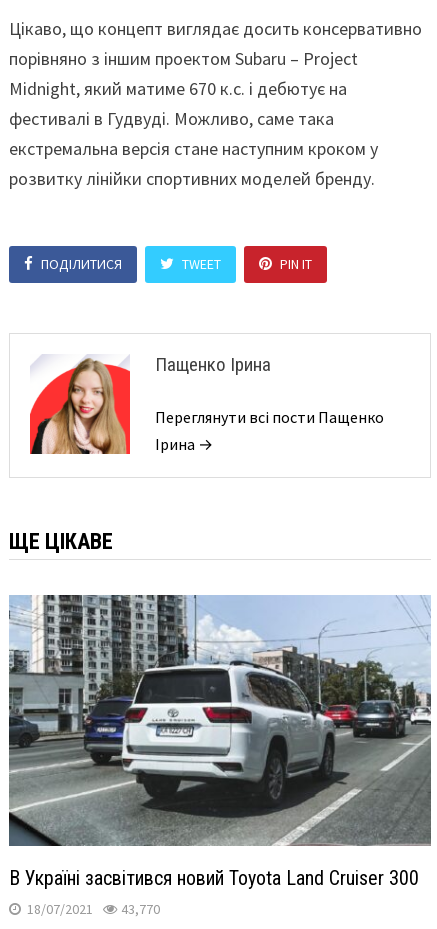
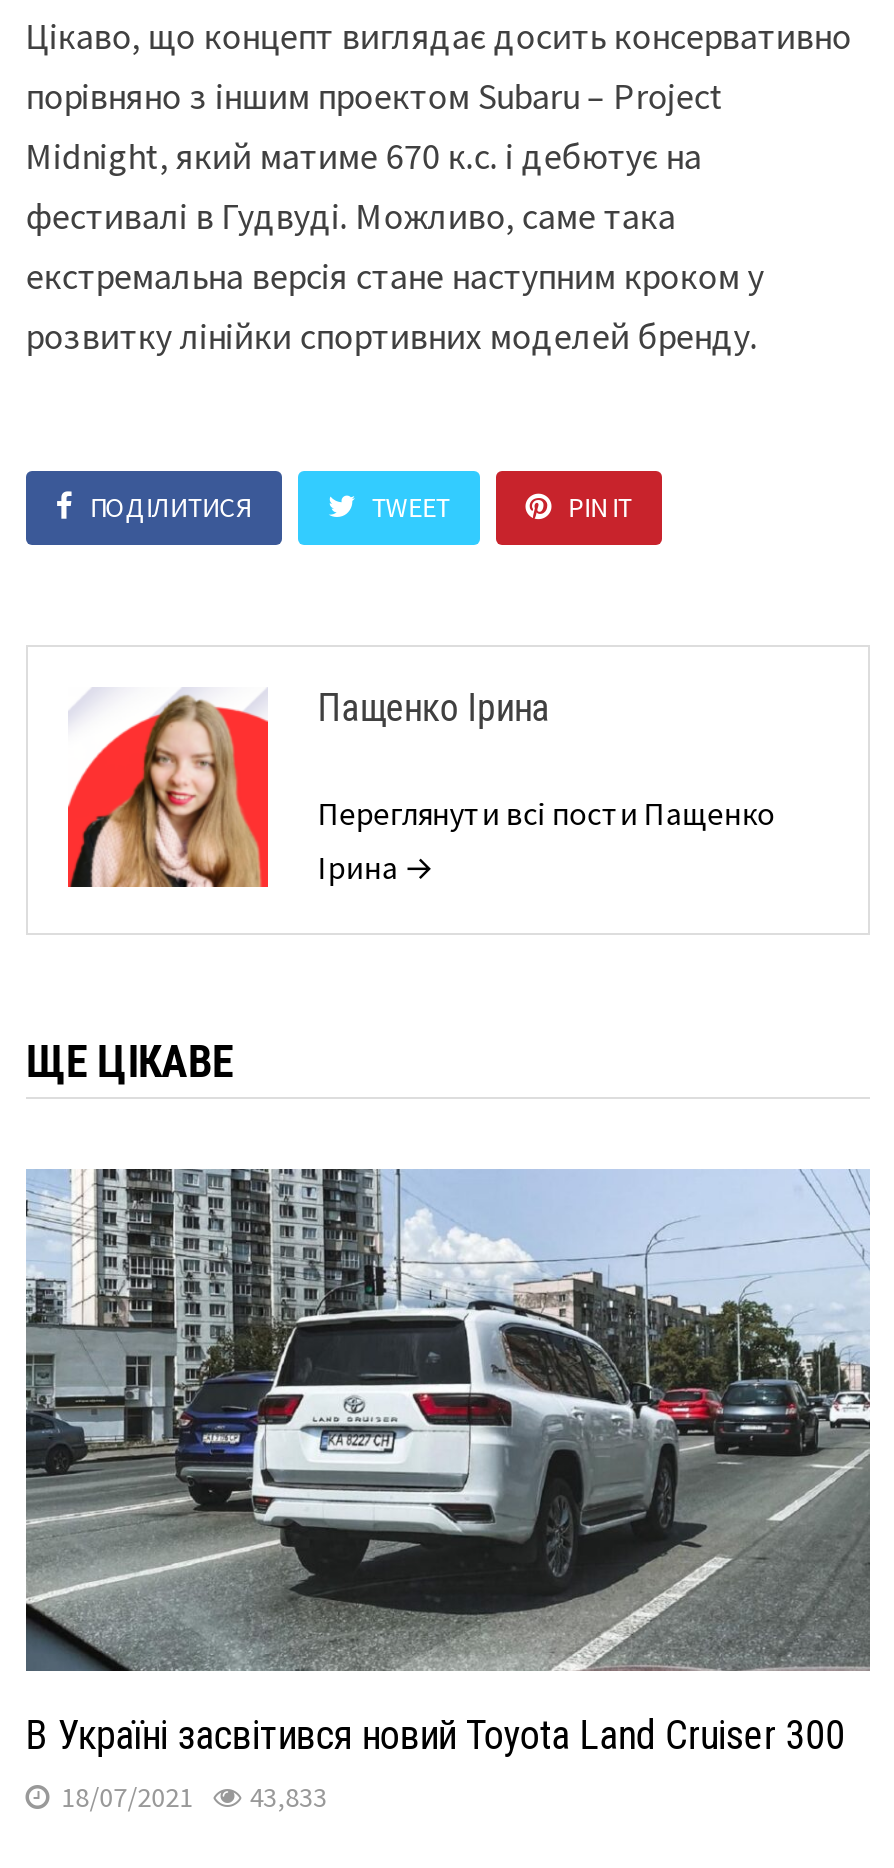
- 18/07/2021 43,770
+ 18/07/2021 43,833
